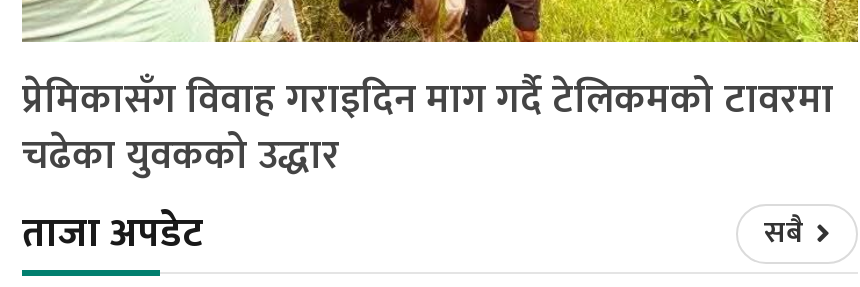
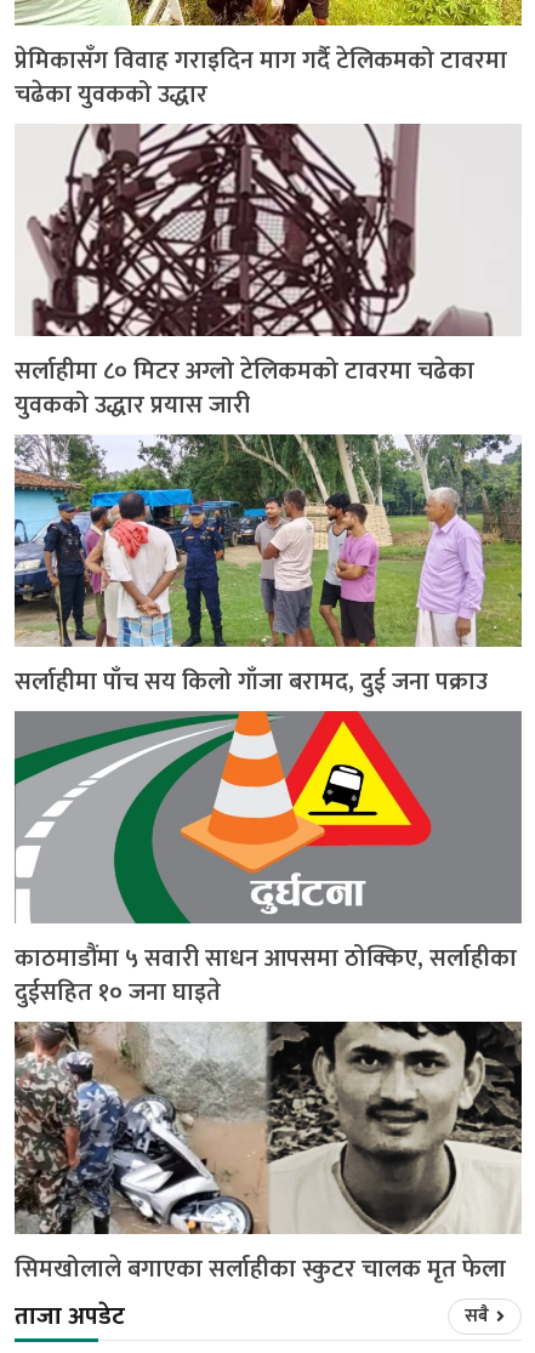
+ [image]
+ सर्लाहीमा पाँच सय किलो गाँजा बरामद, दुई जना पक्राउ

+ [image]
+ काठमाडौंमा ५ सवारी साधन आपसमा ठोक्किए, सर्लाहीका
+ दुईसहित १० जना घाइते

+ [image]
+ सिमखोलाले बगाएका सर्लाहीका स्कुटर चालक मृत फेला

+ [image]
+ सर्लाहीमा ८० मिटर अग्लो टेलिकमको टावरमा चढेका
+ युवकको उद्धार प्रयास जारी
